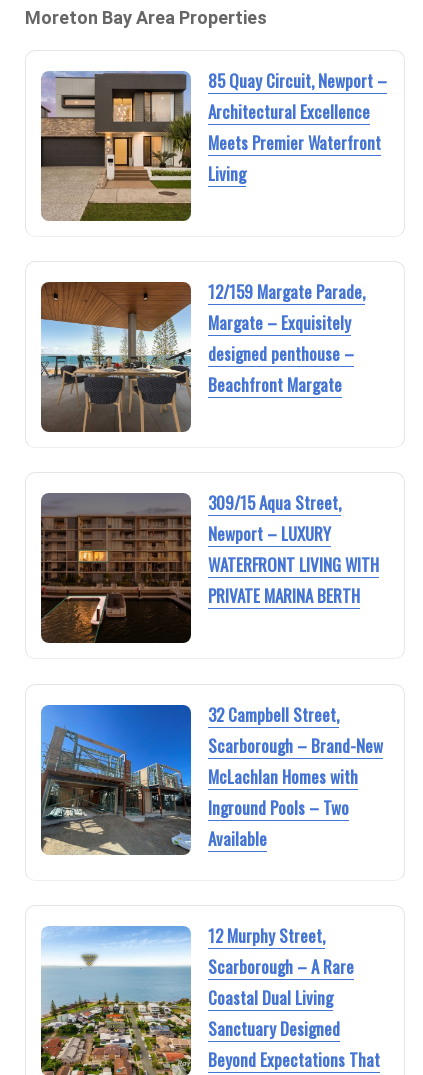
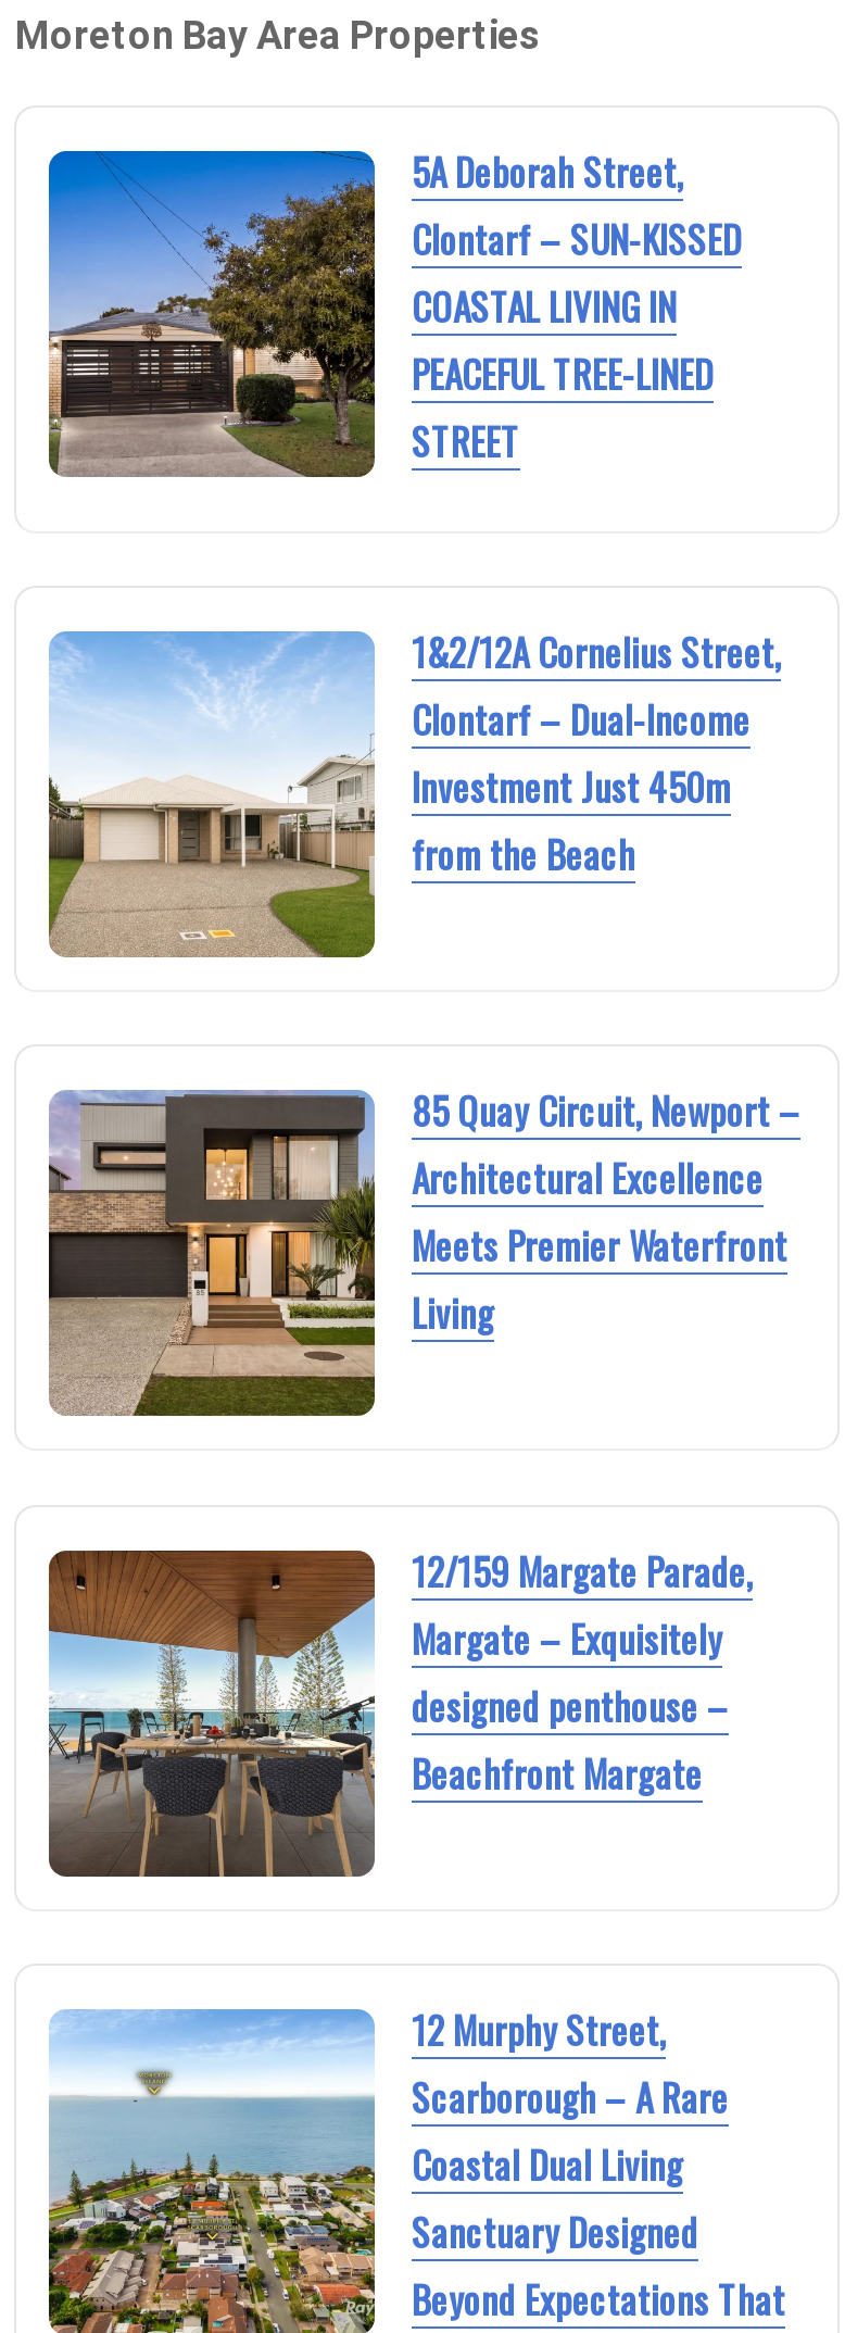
+ [image]
+ 5A Deborah Street,
+ Clontarf – SUN-KISSED
+ COASTAL LIVING IN
+ PEACEFUL TREE-LINED
+ STREET

+ [image]
+ 1&2/12A Cornelius Street,
+ Clontarf – Dual-Income
+ Investment Just 450m
+ from the Beach

moved down: [image] | 85 Quay Circuit, Newport – | Architectural Excellence | ... | designed penthouse – | Beachfront Margate

- [image]
- 309/15 Aqua Street,
- Newport – LUXURY
- WATERFRONT LIVING WITH
- PRIVATE MARINA BERTH

- [image]
- 32 Campbell Street,
- Scarborough – Brand-New
- McLachlan Homes with
- Inground Pools – Two
- Available
